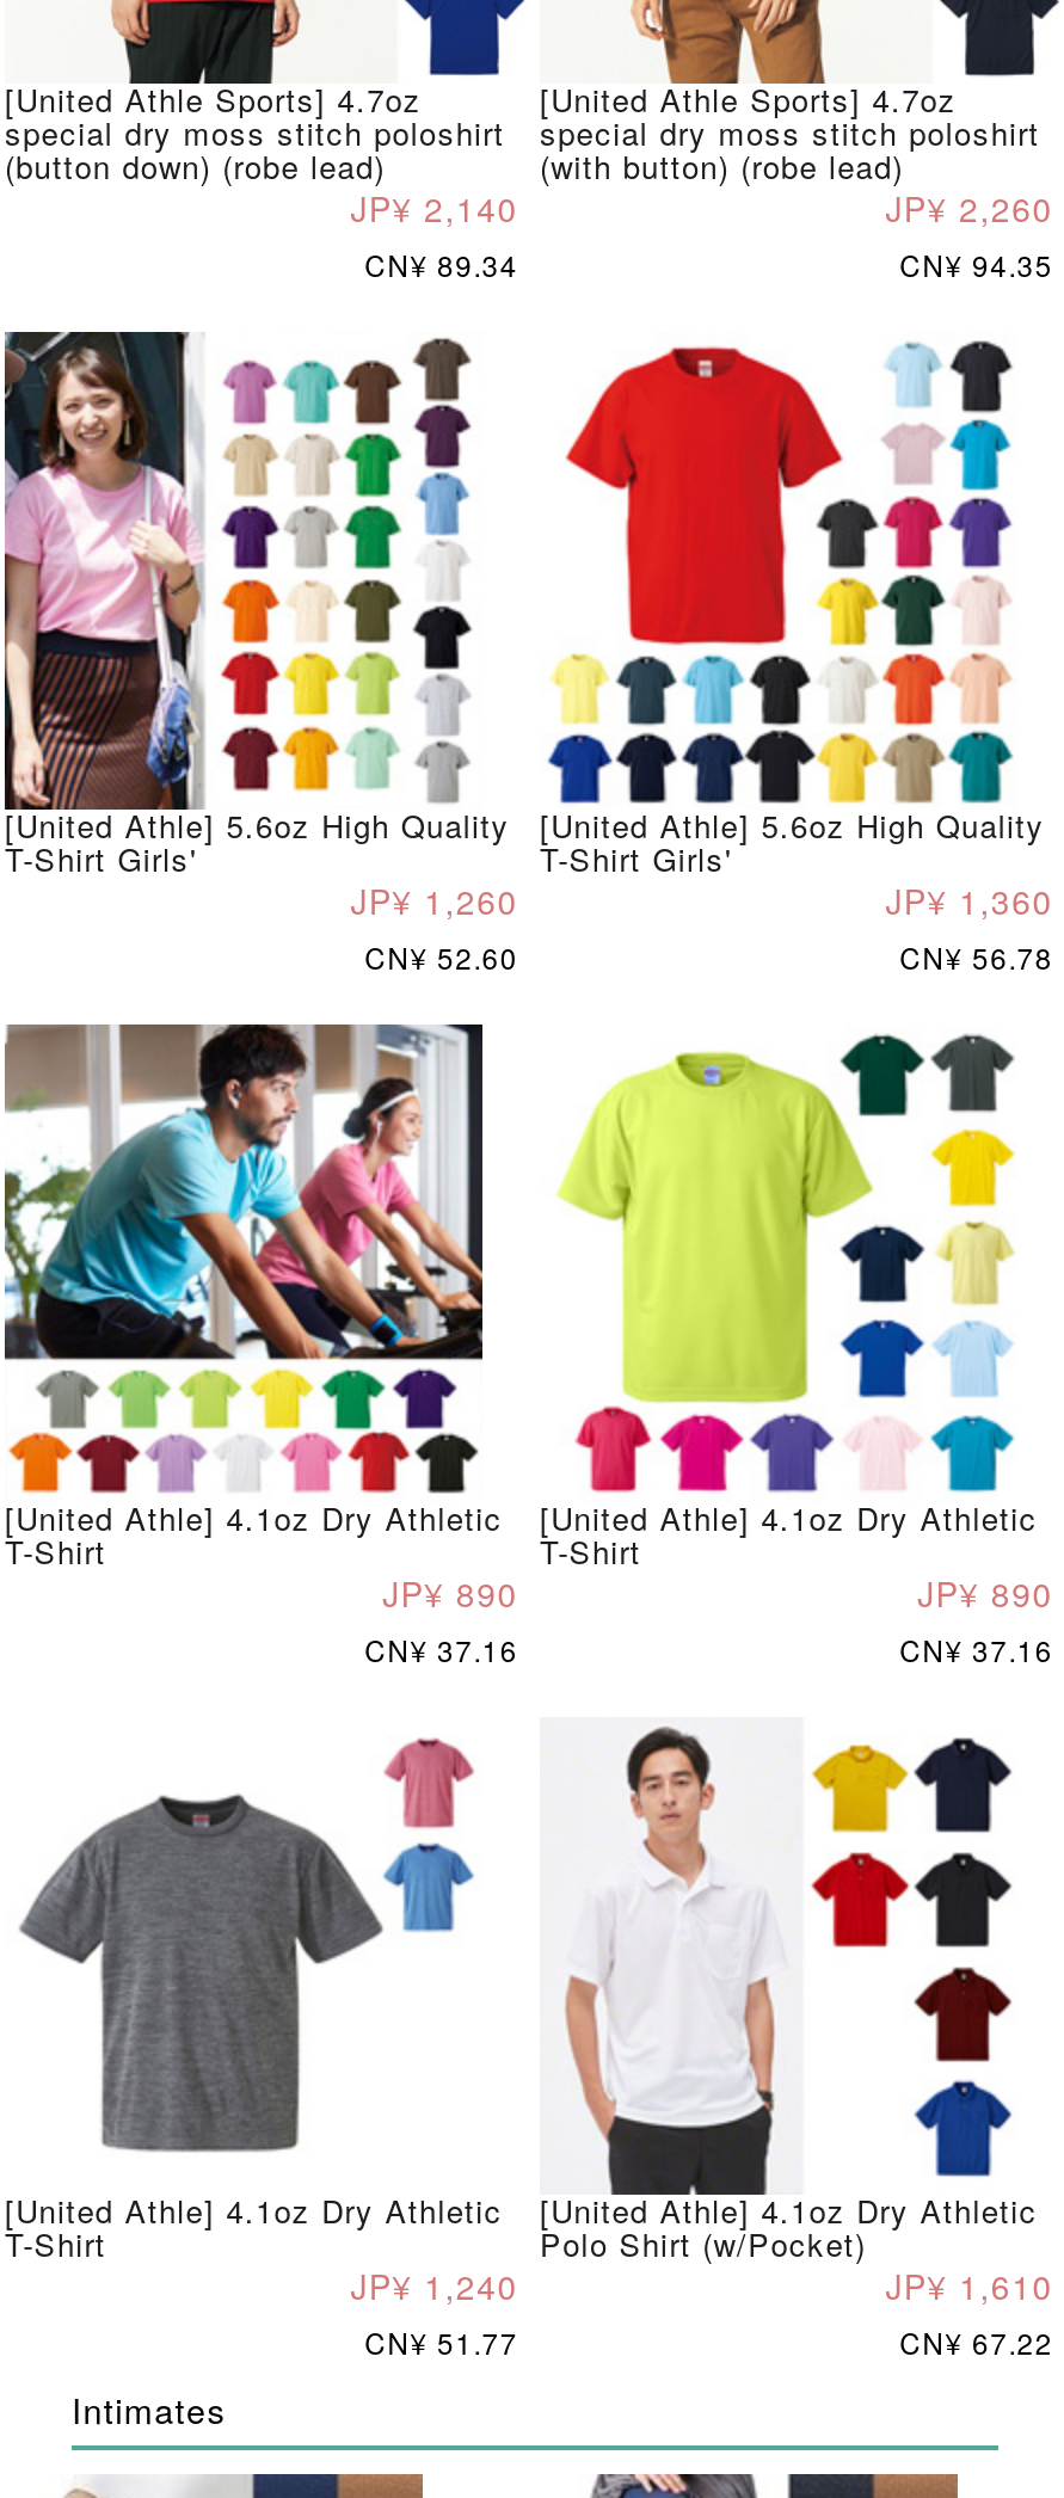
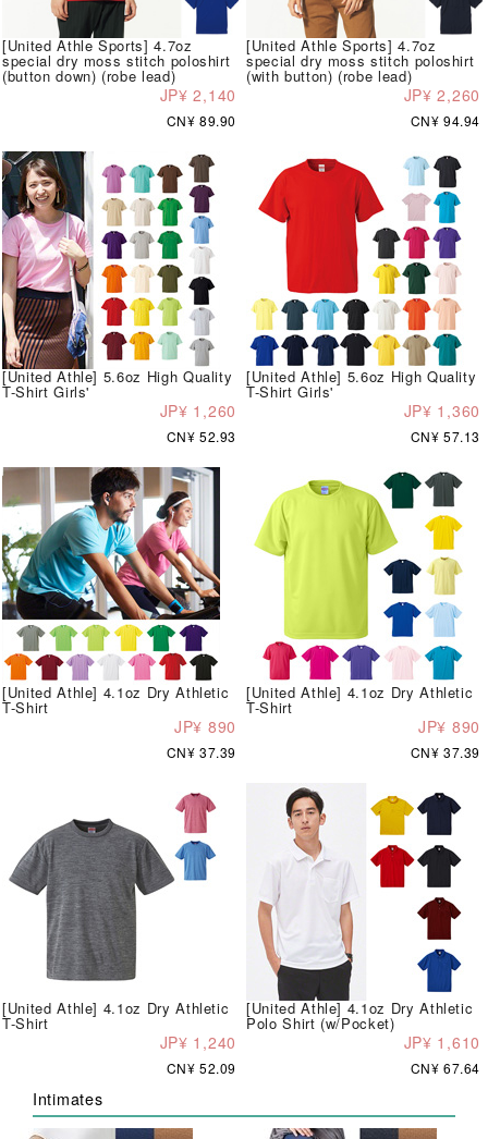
- CN¥ 89.34
+ CN¥ 89.90

- CN¥ 94.35
+ CN¥ 94.94

- CN¥ 52.60
+ CN¥ 52.93

- CN¥ 56.78
+ CN¥ 57.13

- CN¥ 37.16
+ CN¥ 37.39

- CN¥ 37.16
+ CN¥ 37.39

- CN¥ 51.77
+ CN¥ 52.09

- CN¥ 67.22
+ CN¥ 67.64
